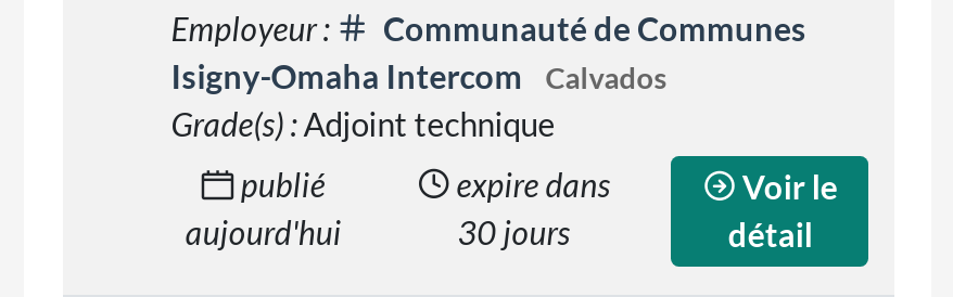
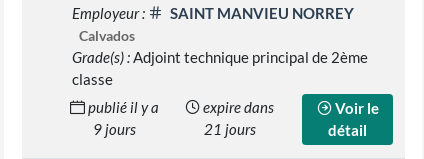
- Communauté de Communes
- Isigny-Omaha Intercom Calvados
- Grade(s) : Adjoint technique
+ SAINT MANVIEU NORREY
+ Calvados
+ Grade(s) : Adjoint technique principal de 2ème
+ classe

- publié
- aujourd'hui
+ publié il y a
+ 9 jours

- 30 jours
+ 21 jours
